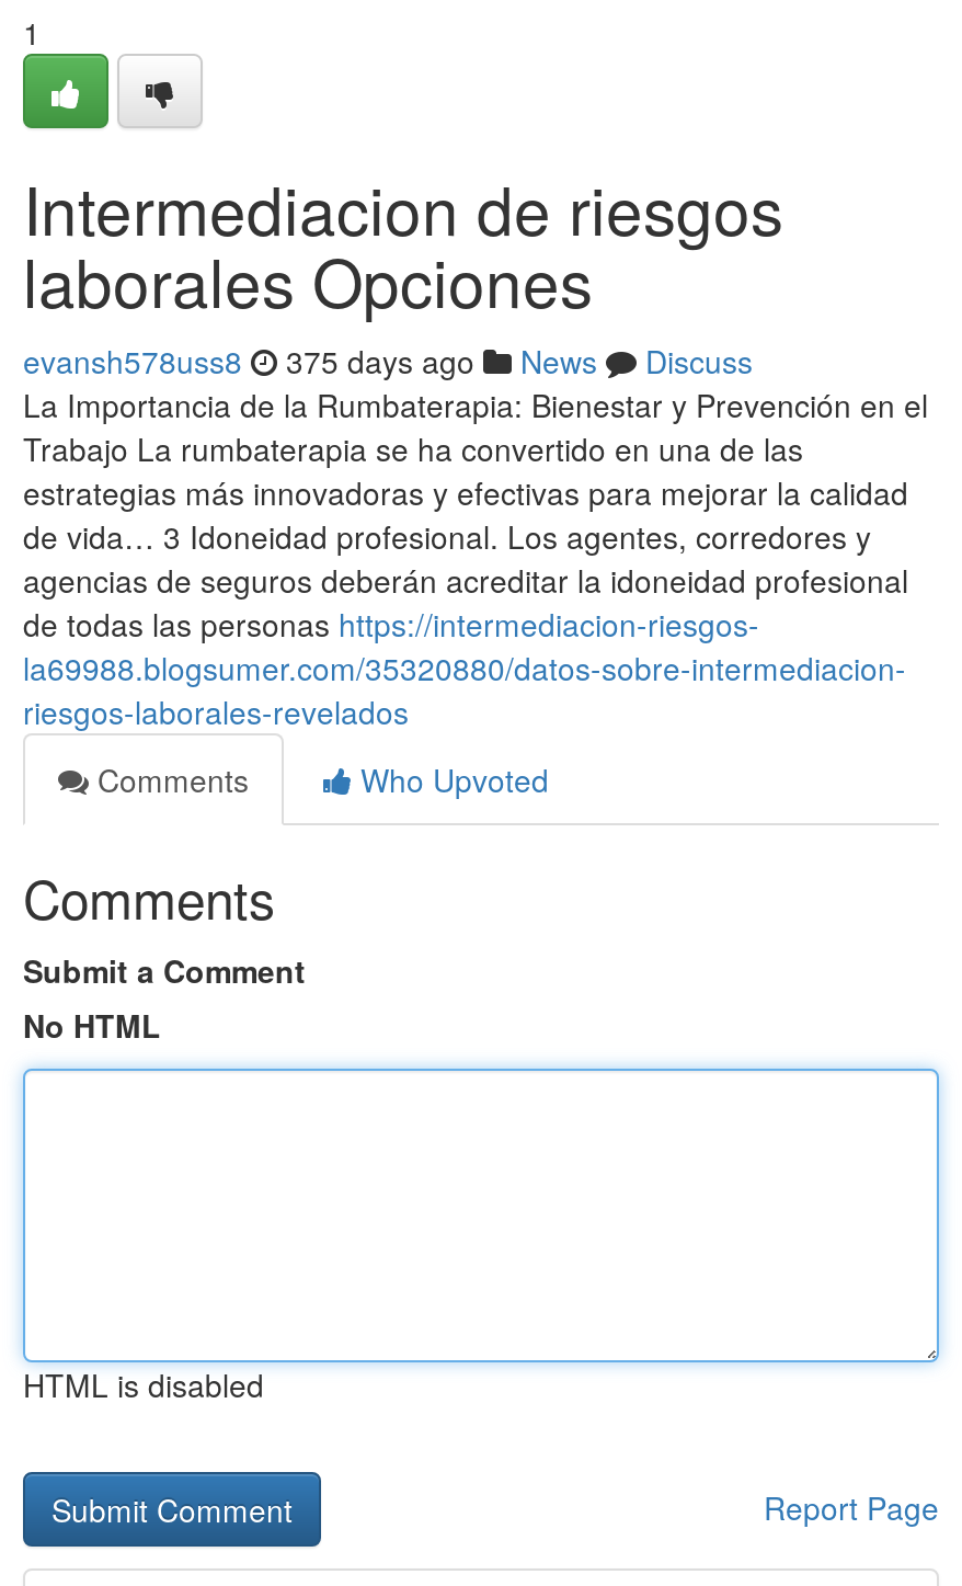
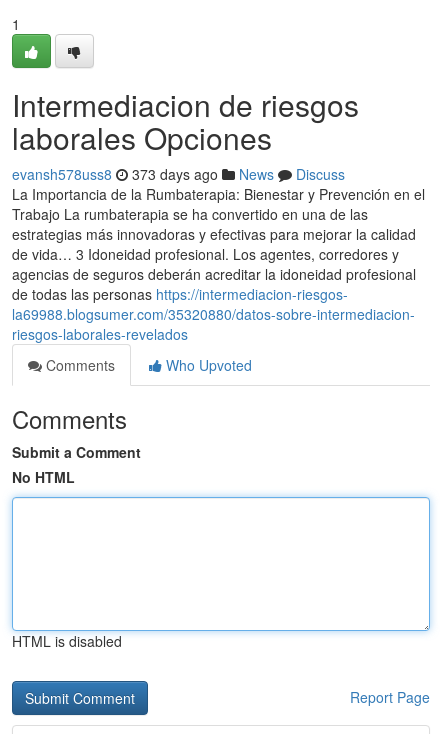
- evansh578uss8 375 days ago News Discuss
+ evansh578uss8 373 days ago News Discuss
